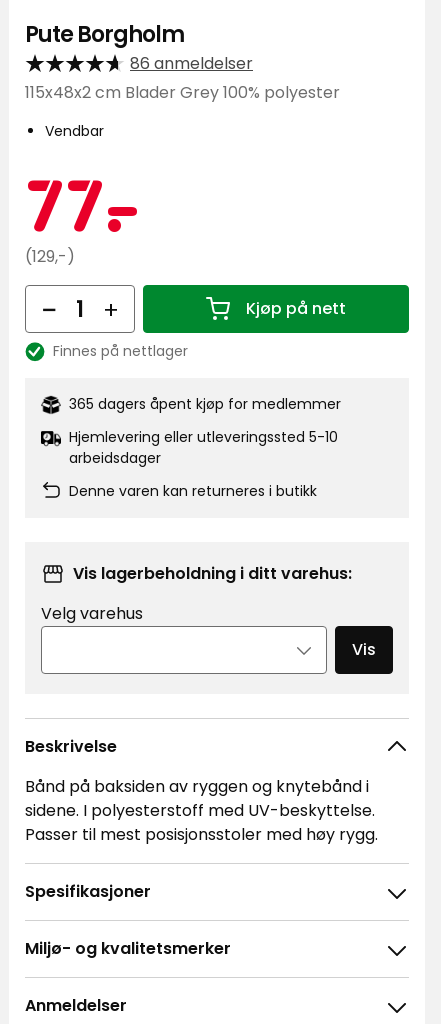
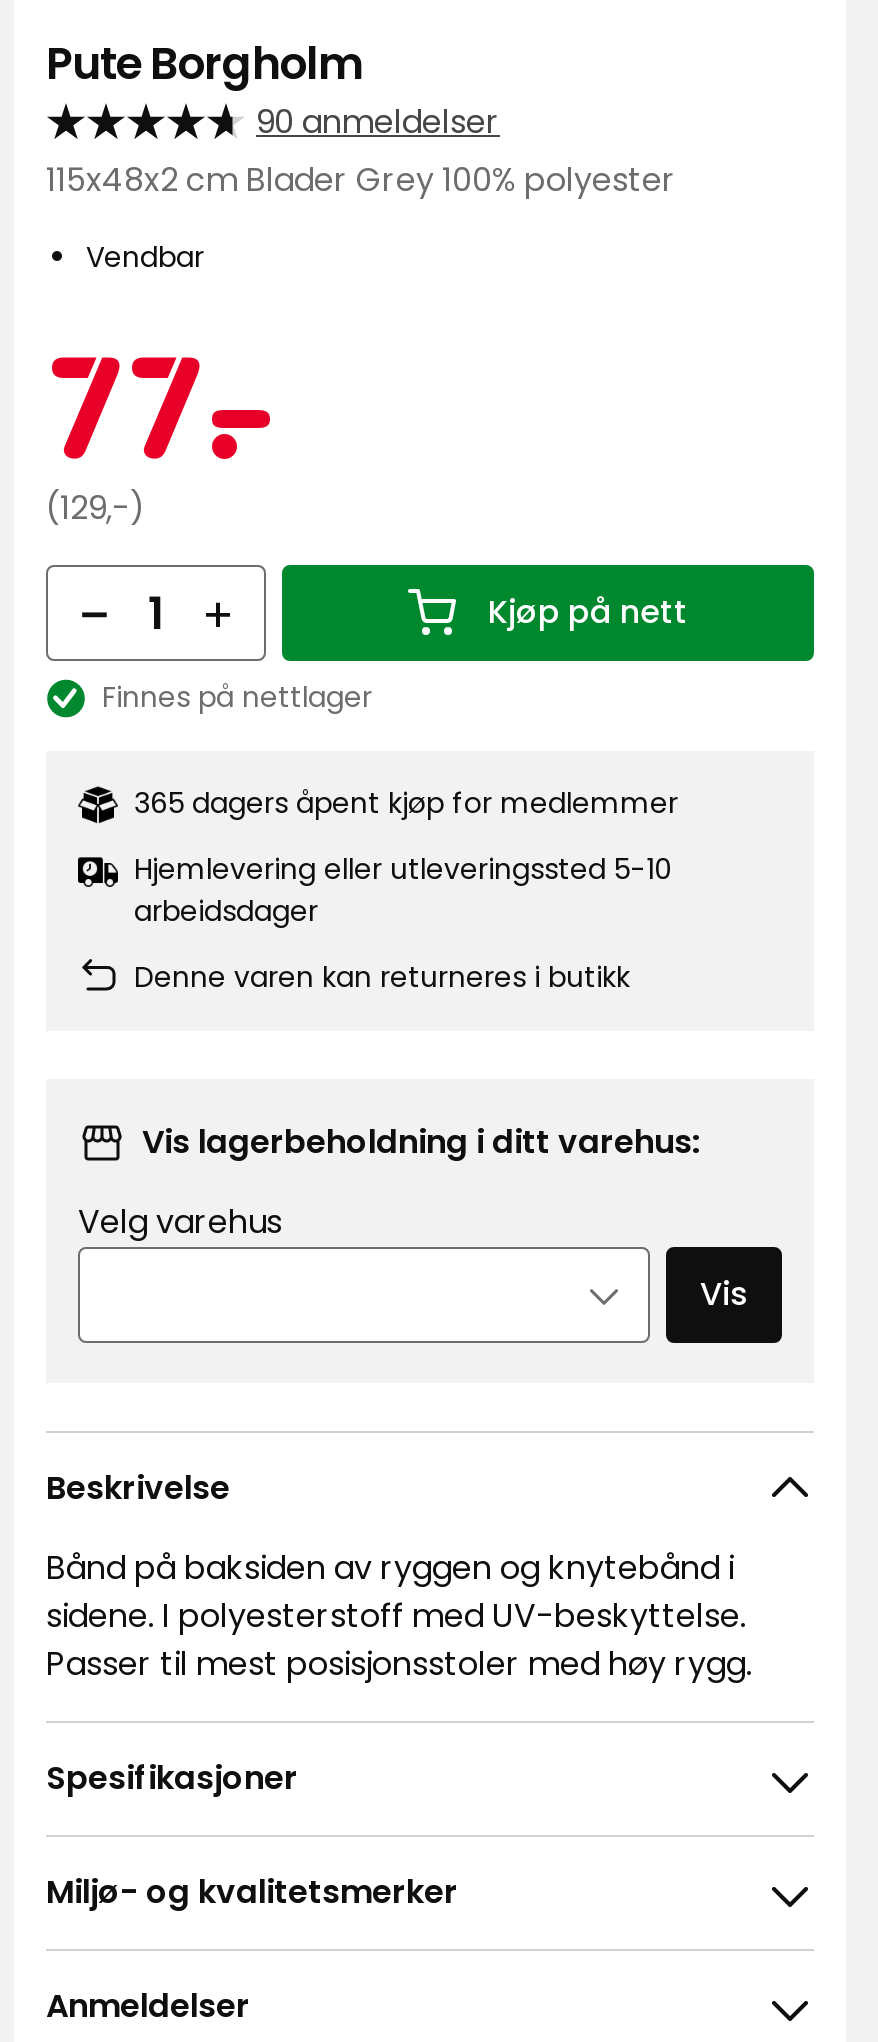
- 86 anmeldelser
+ 90 anmeldelser
